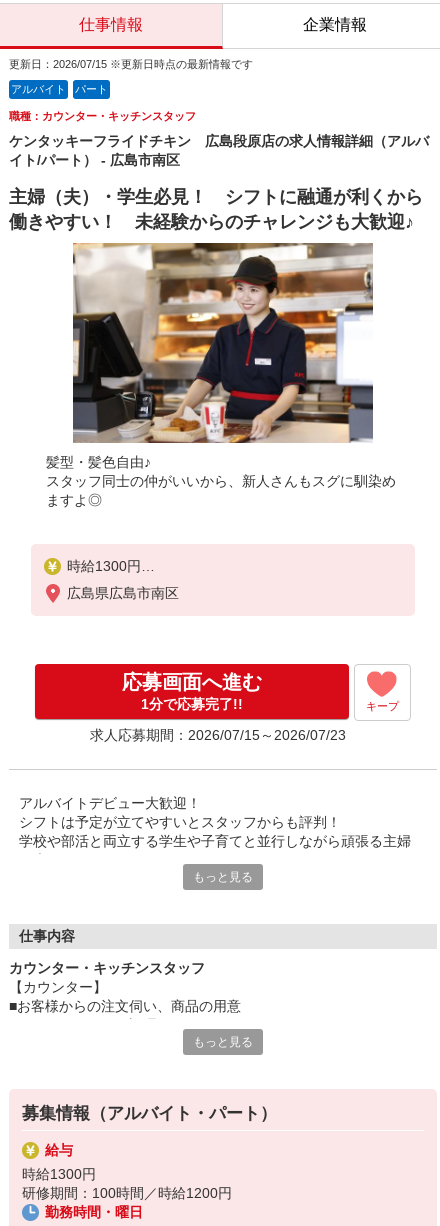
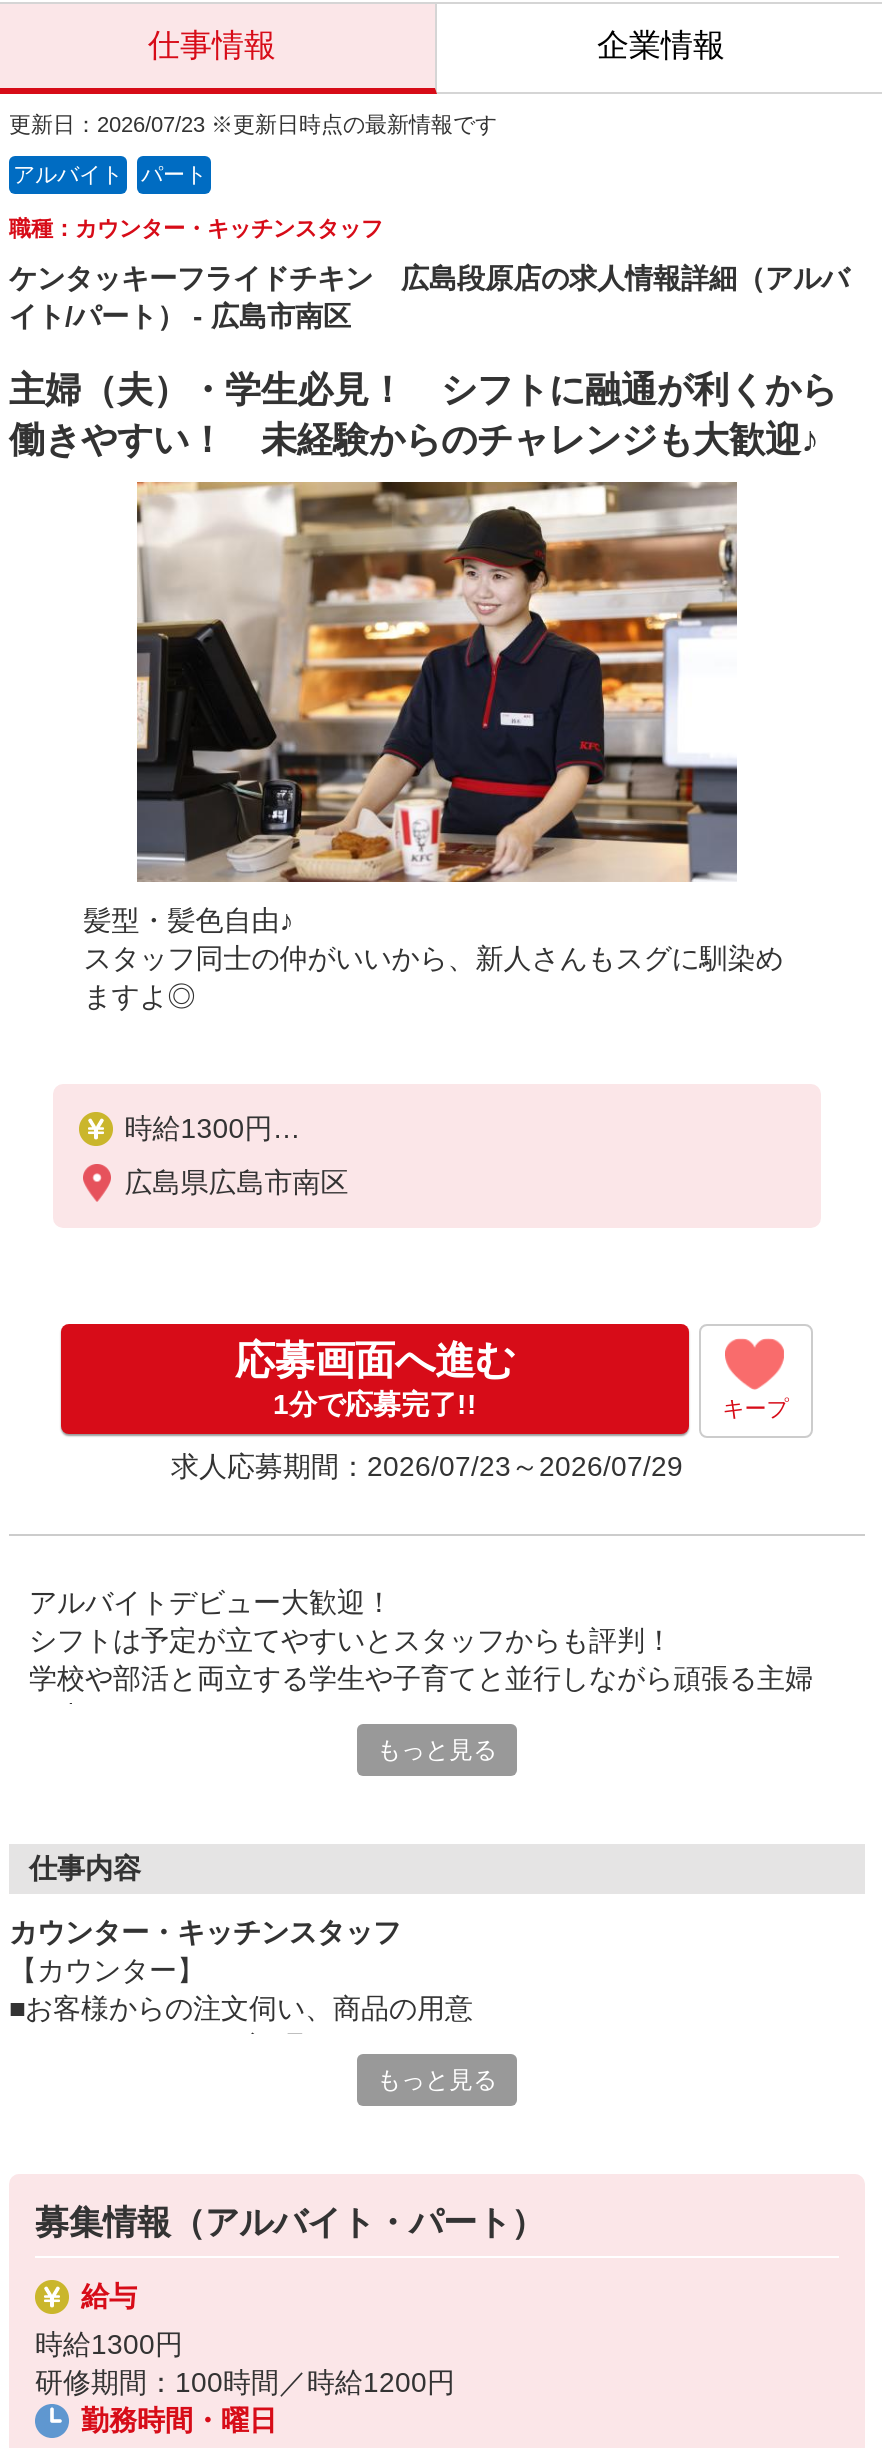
- 更新日：2026/07/15 ※更新日時点の最新情報です
+ 更新日：2026/07/23 ※更新日時点の最新情報です

- 求人応募期間：2026/07/15～2026/07/23
+ 求人応募期間：2026/07/23～2026/07/29
